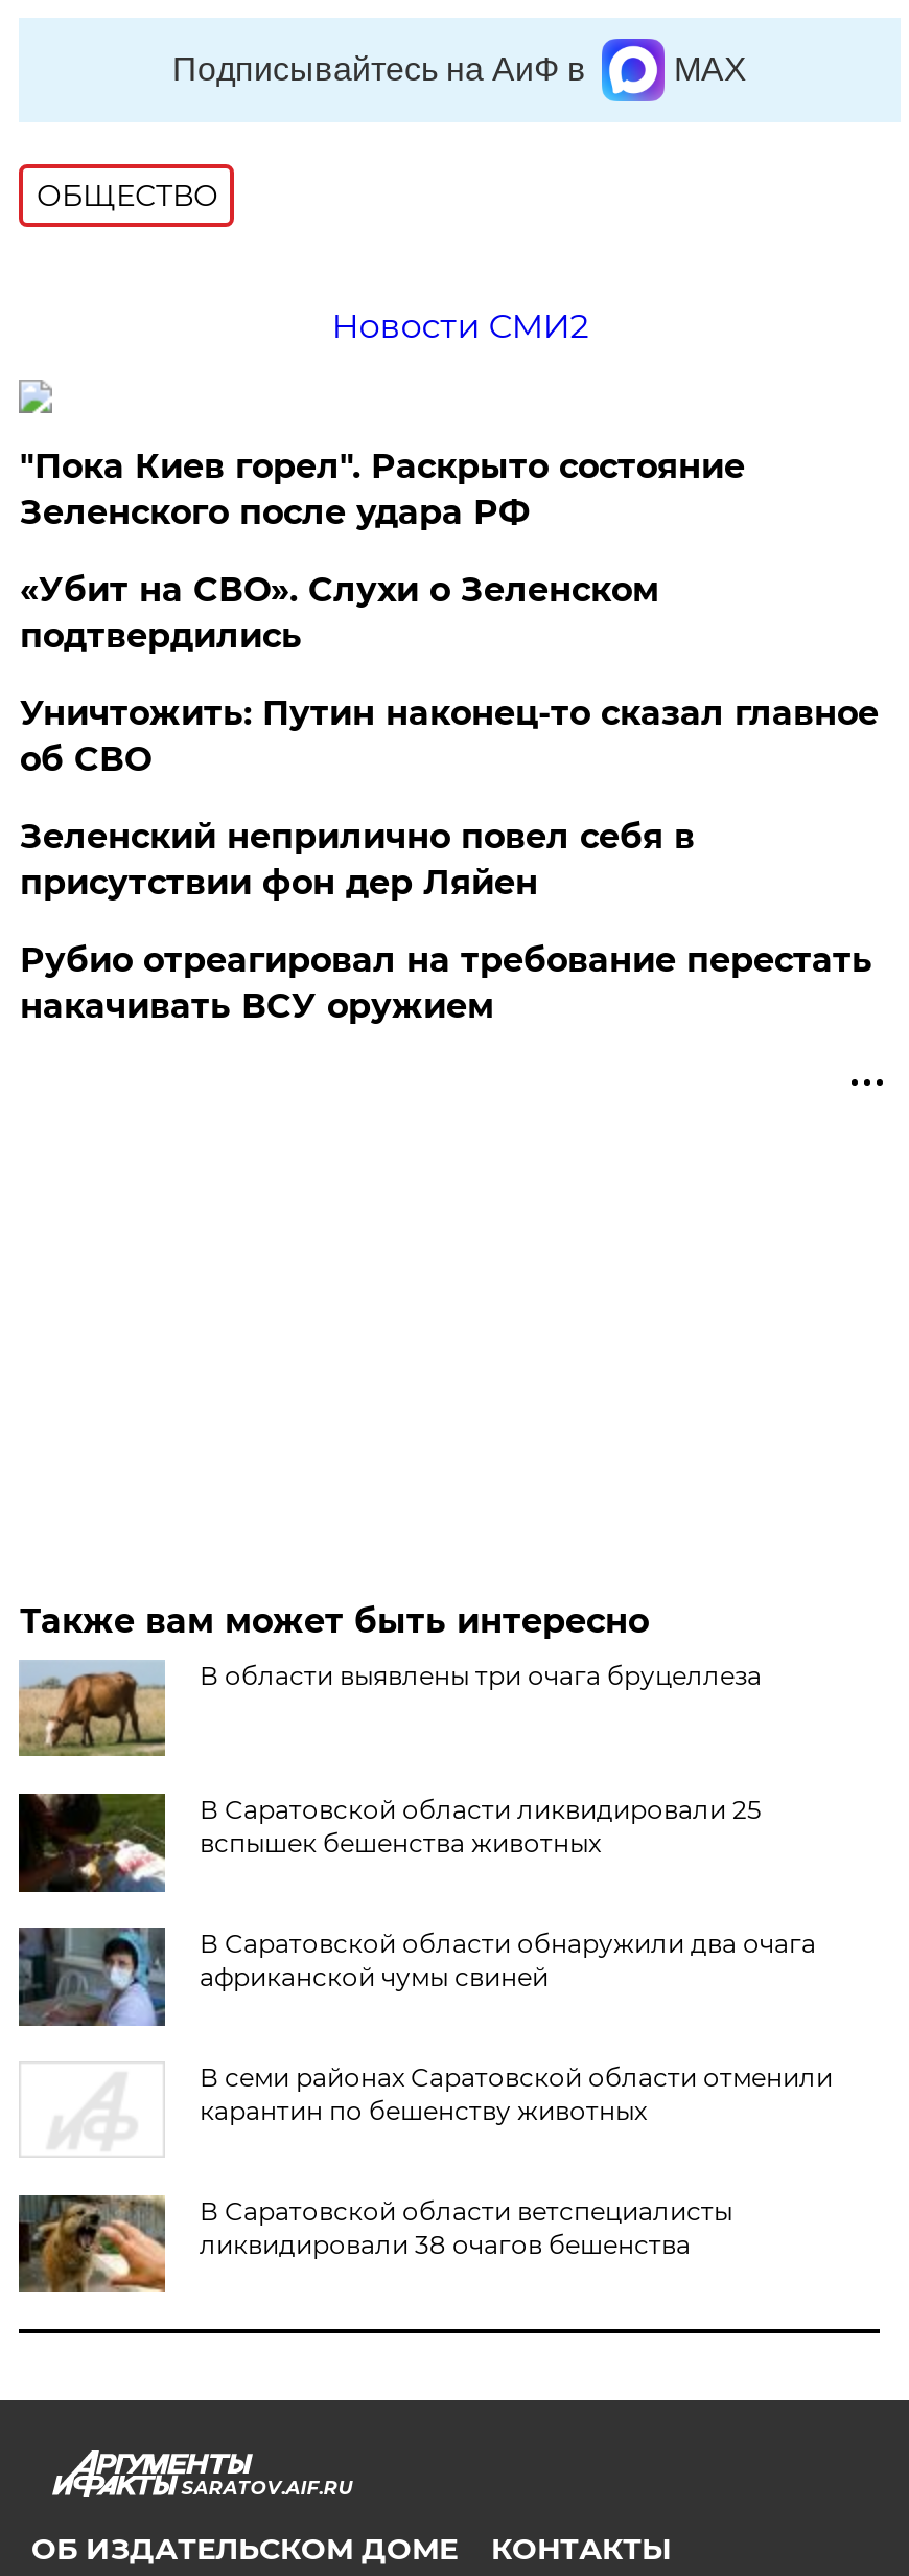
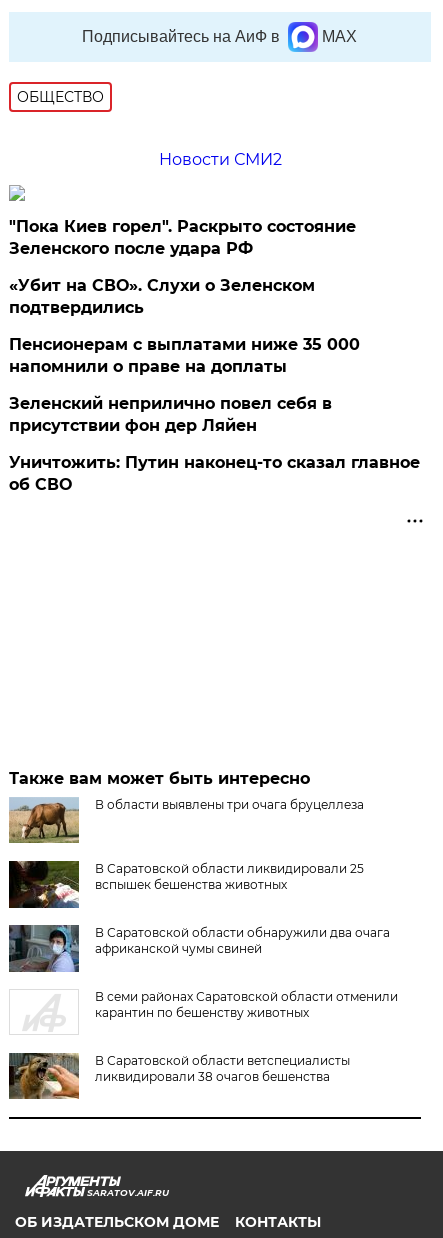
+ Пенсионерам с выплатами ниже 35 000
+ напомнили о праве на доплаты

moved down: Уничтожить: Путин наконец-то сказал главное | об СВО

- Рубио отреагировал на требование перестать
- накачивать ВСУ оружием
